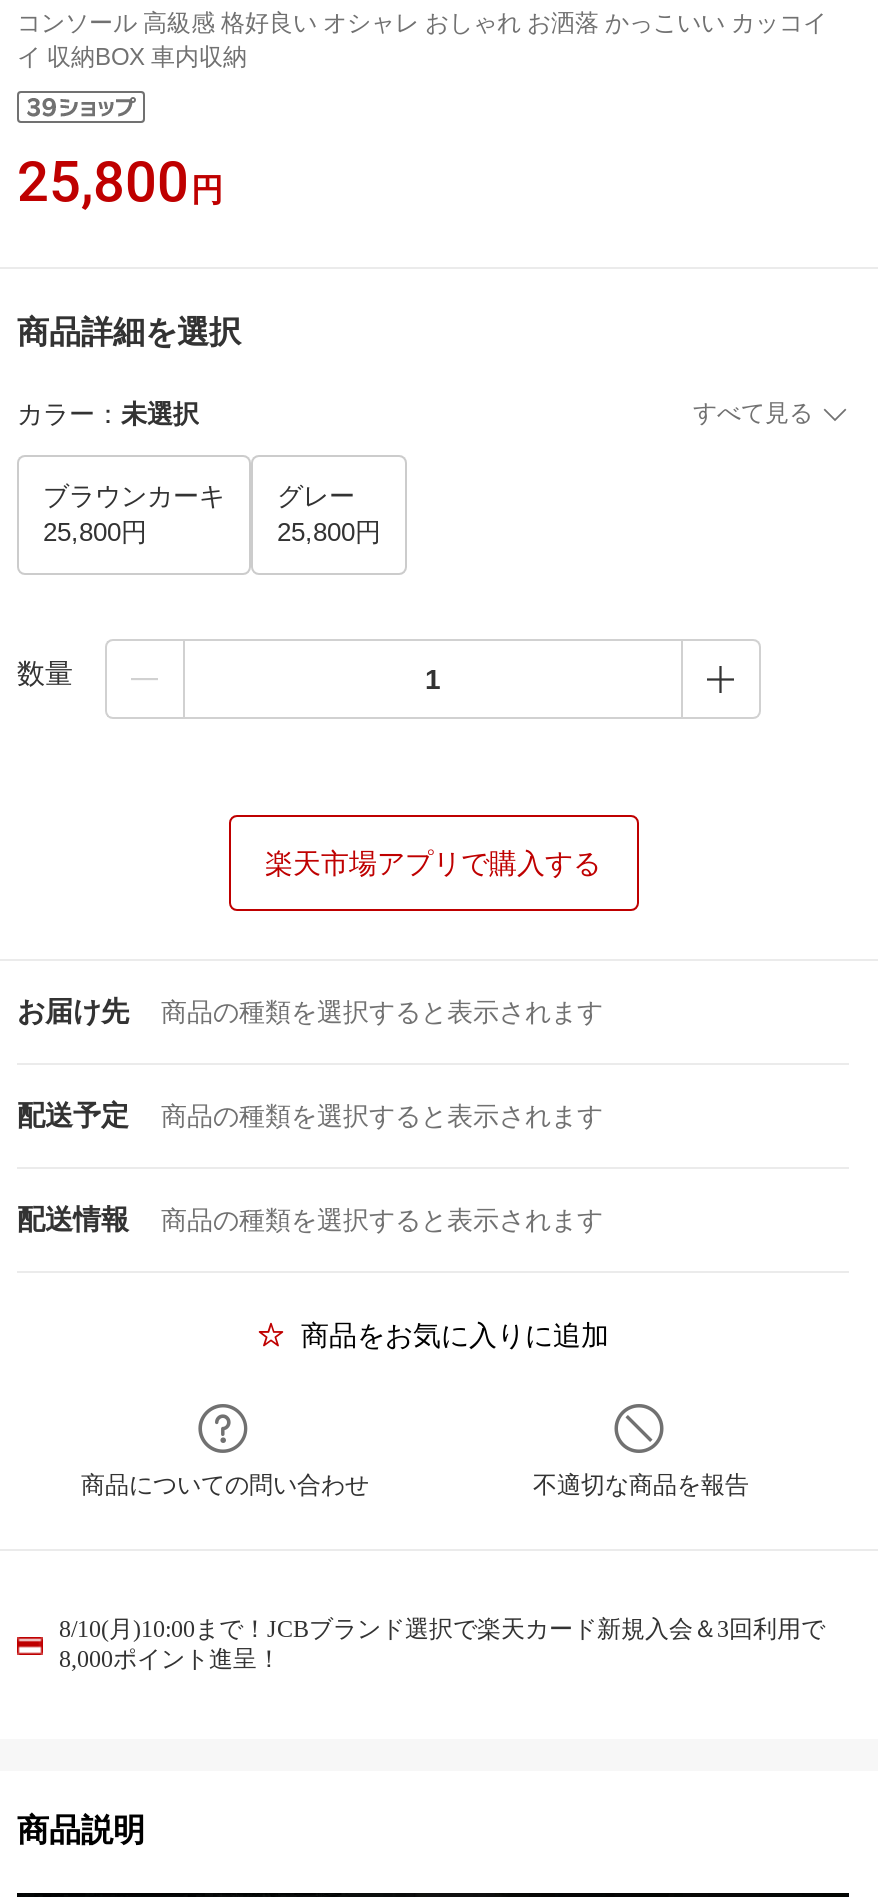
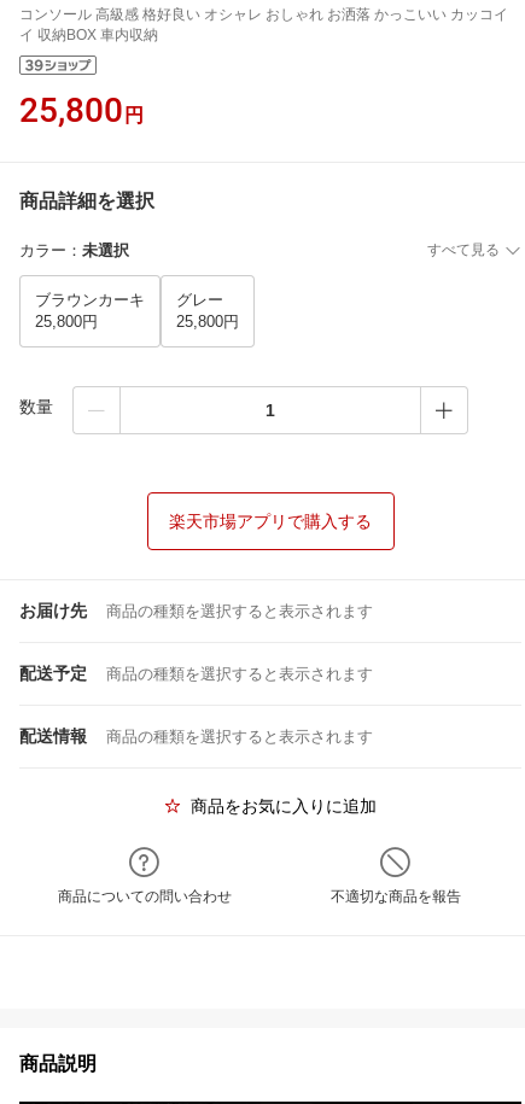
- 8/10(月)10:00まで！JCBブランド選択で楽天カード新規入会＆3回利用で
- 8,000ポイント進呈！
